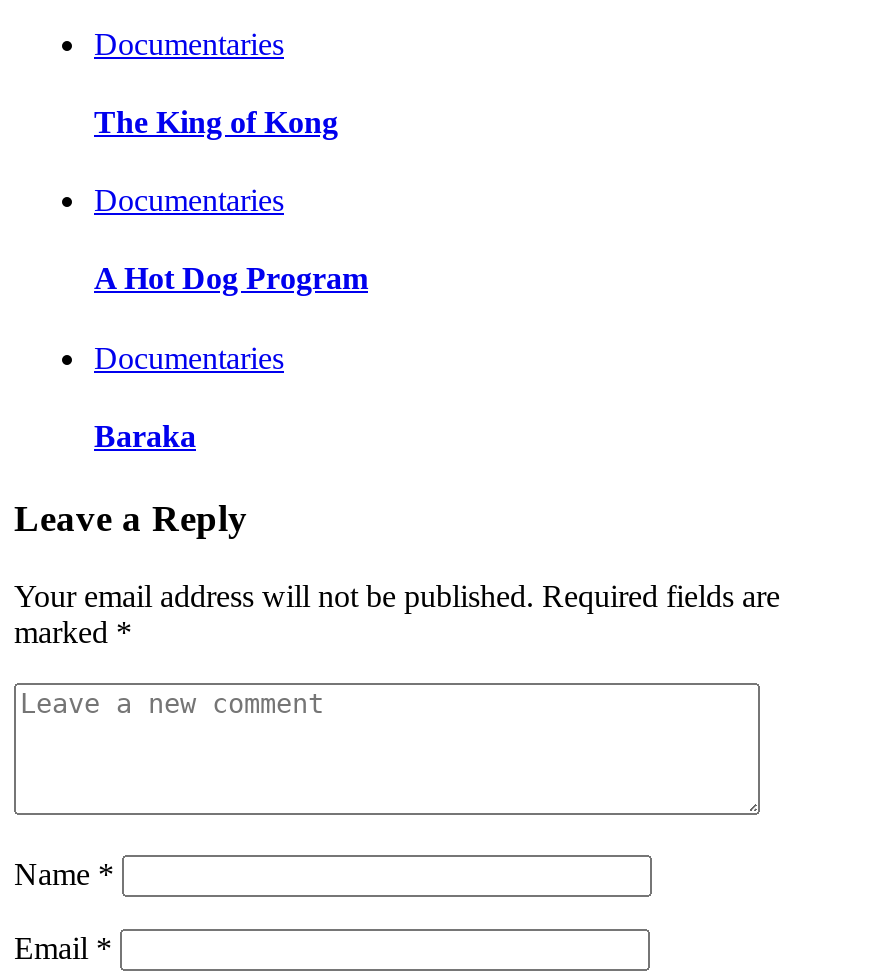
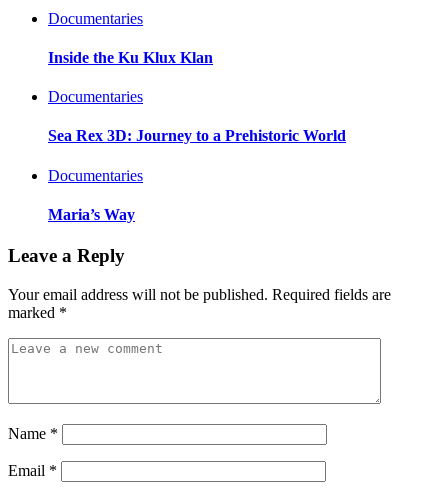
- The King of Kong
+ Inside the Ku Klux Klan

- A Hot Dog Program
+ Sea Rex 3D: Journey to a Prehistoric World

- Baraka
+ Maria’s Way
